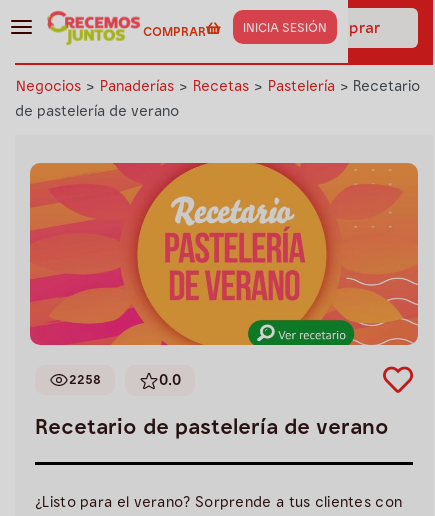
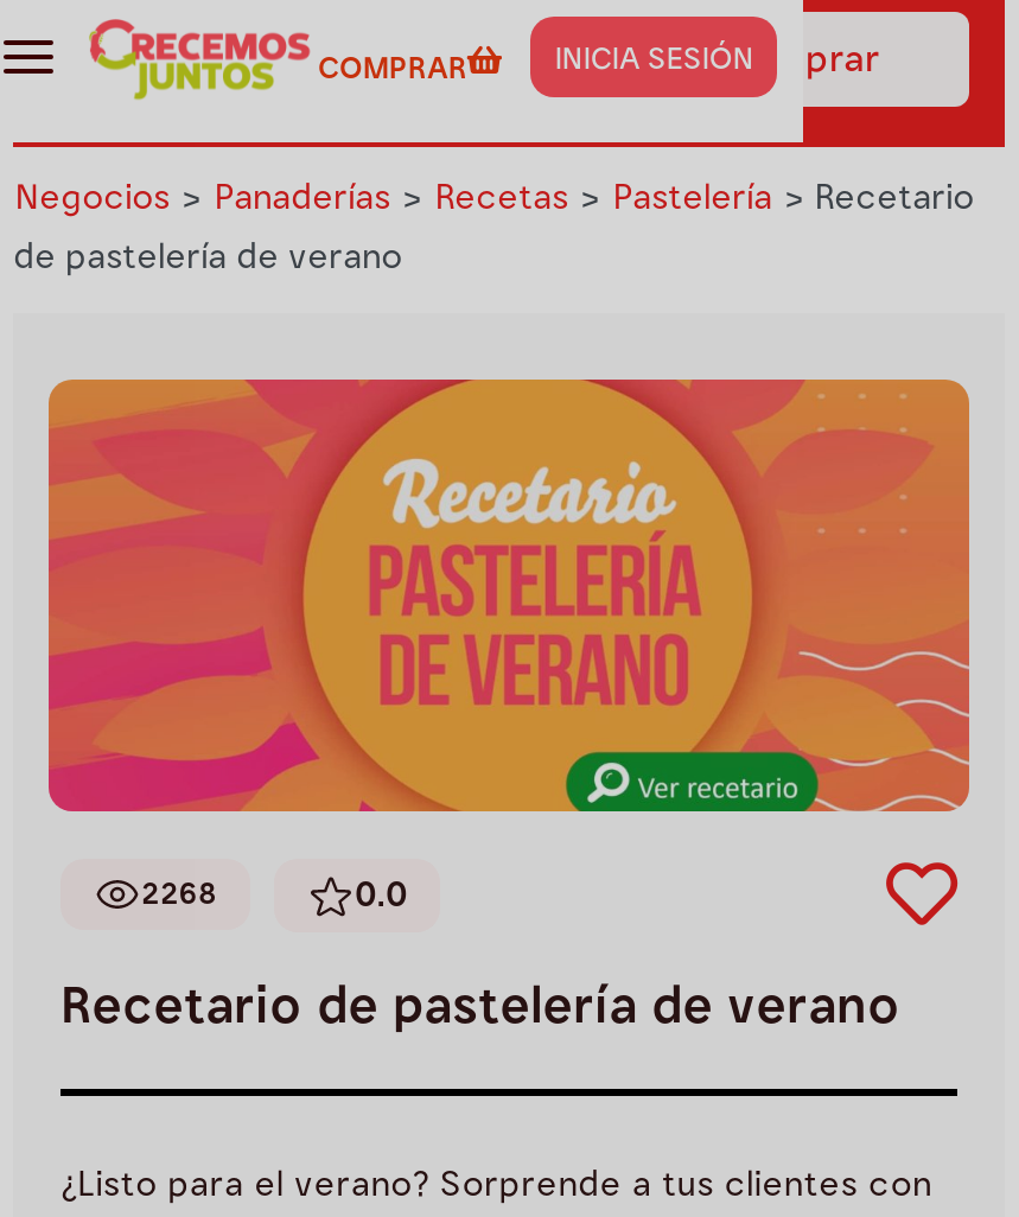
- 2258
+ 2268
